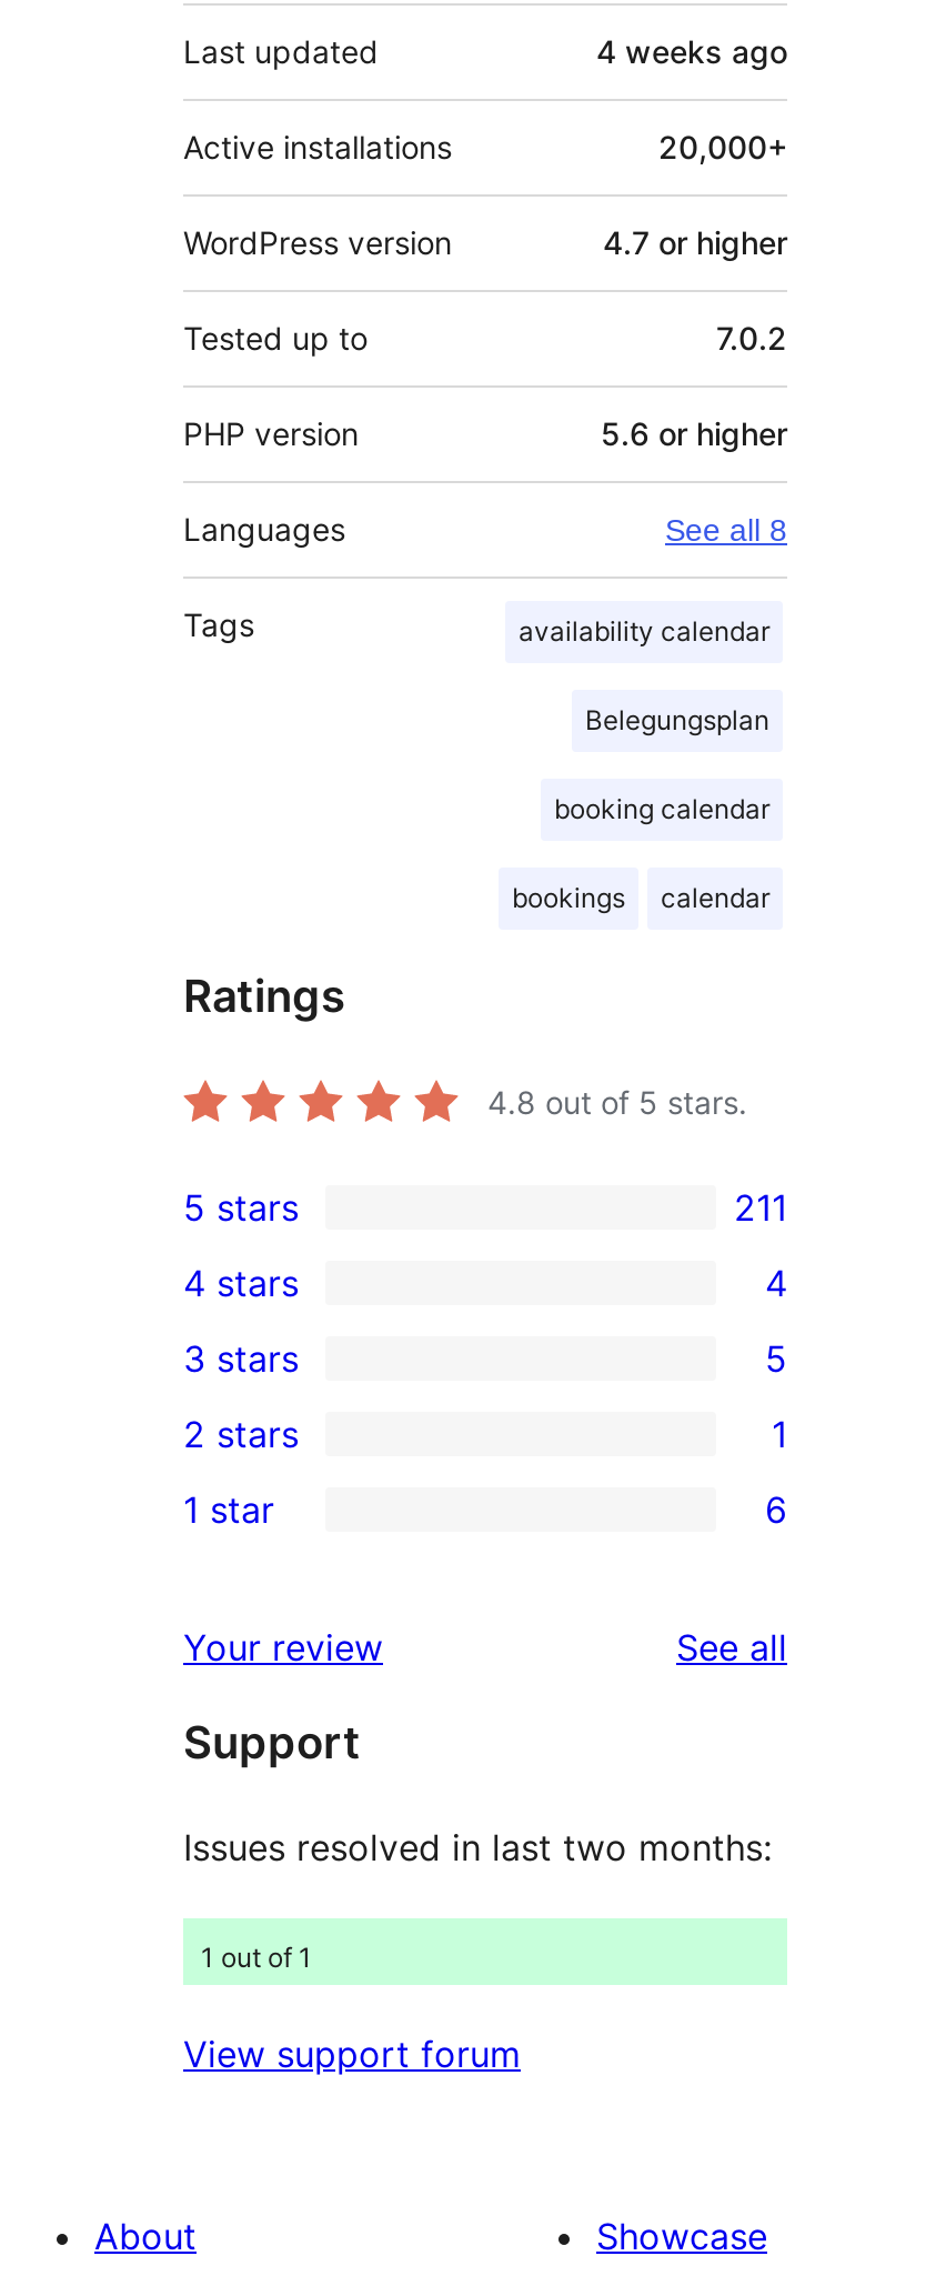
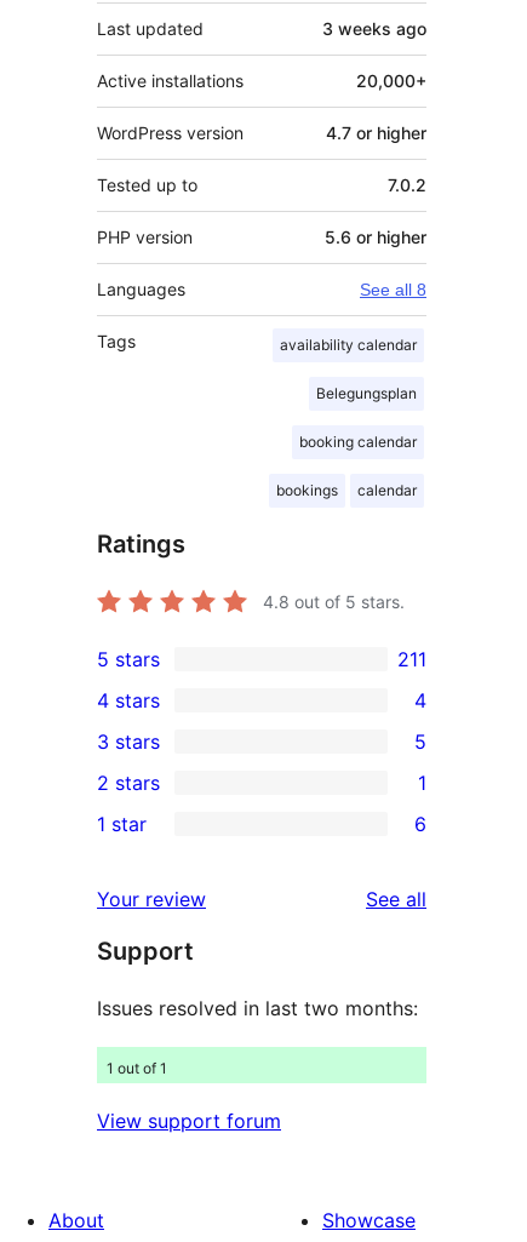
- 4 weeks ago
+ 3 weeks ago
